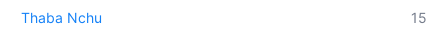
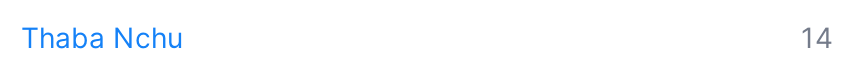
- 15
+ 14
